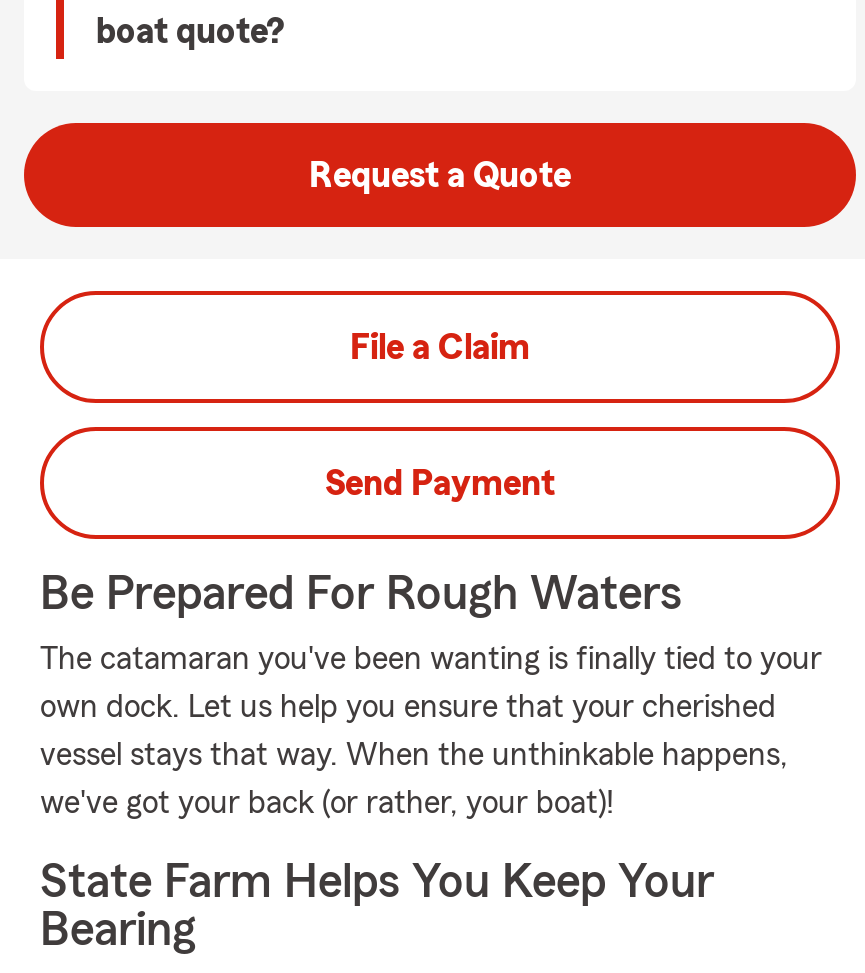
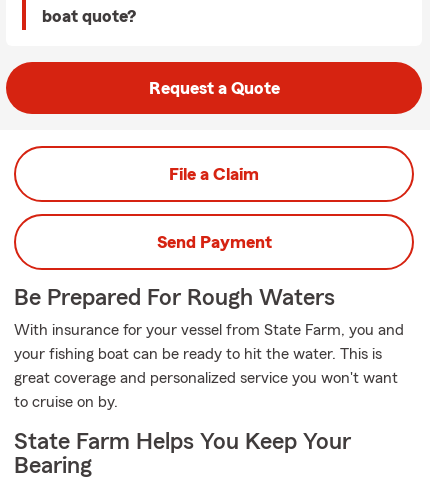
- The catamaran you've been wanting is finally tied to your
+ With insurance for your vessel from State Farm, you and

- own dock. Let us help you ensure that your cherished
+ your fishing boat can be ready to hit the water. This is

- vessel stays that way. When the unthinkable happens,
+ great coverage and personalized service you won't want

- we've got your back (or rather, your boat)!
+ to cruise on by.
